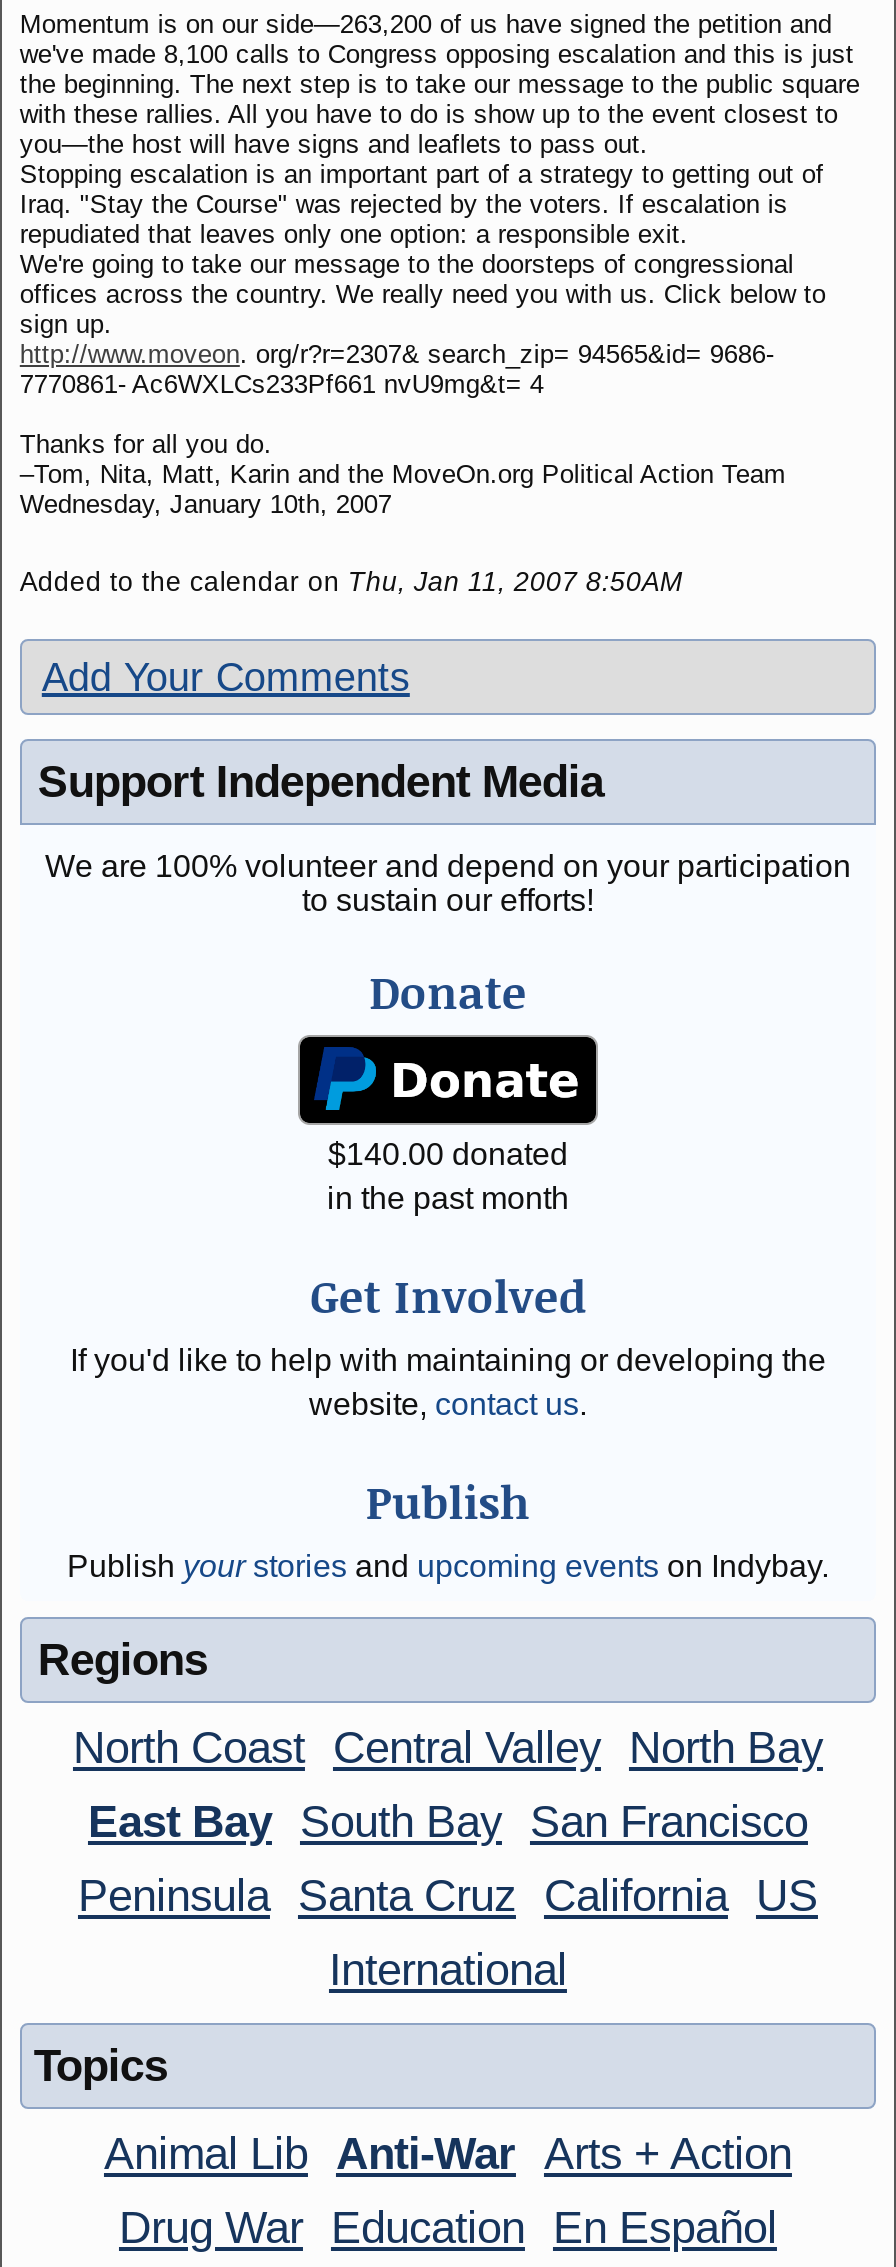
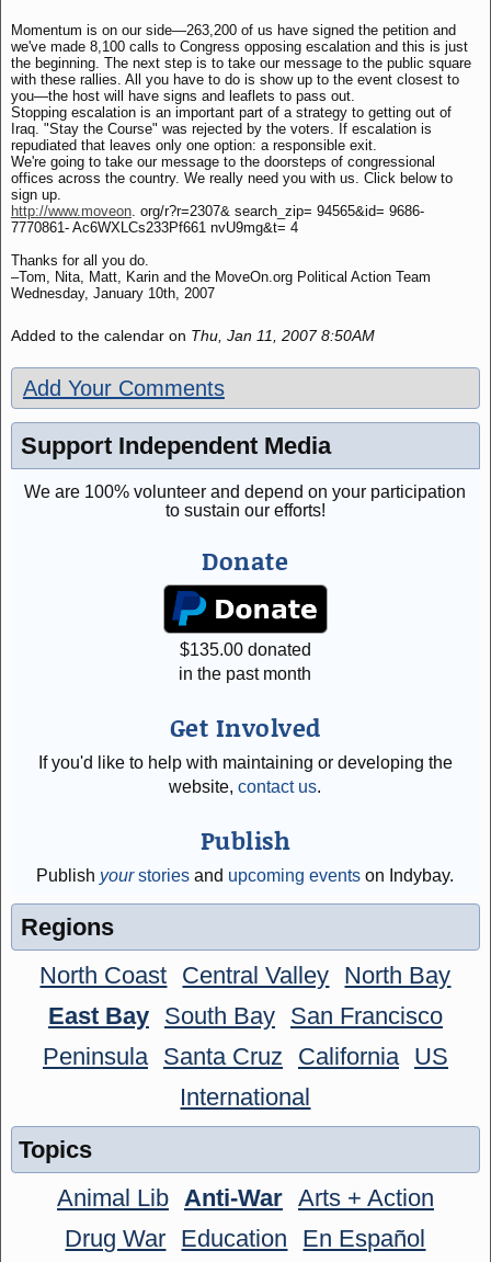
- $140.00 donated
+ $135.00 donated
